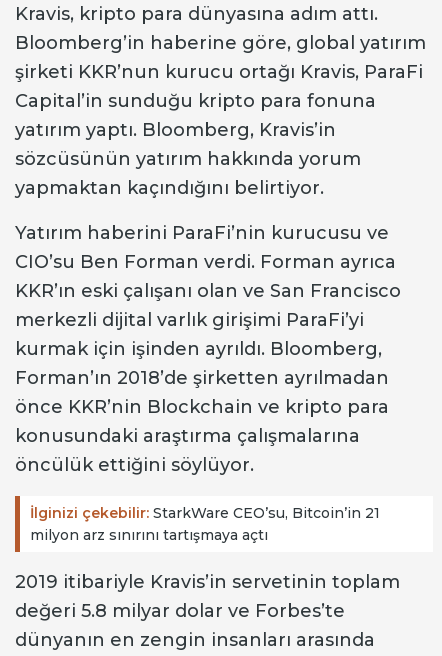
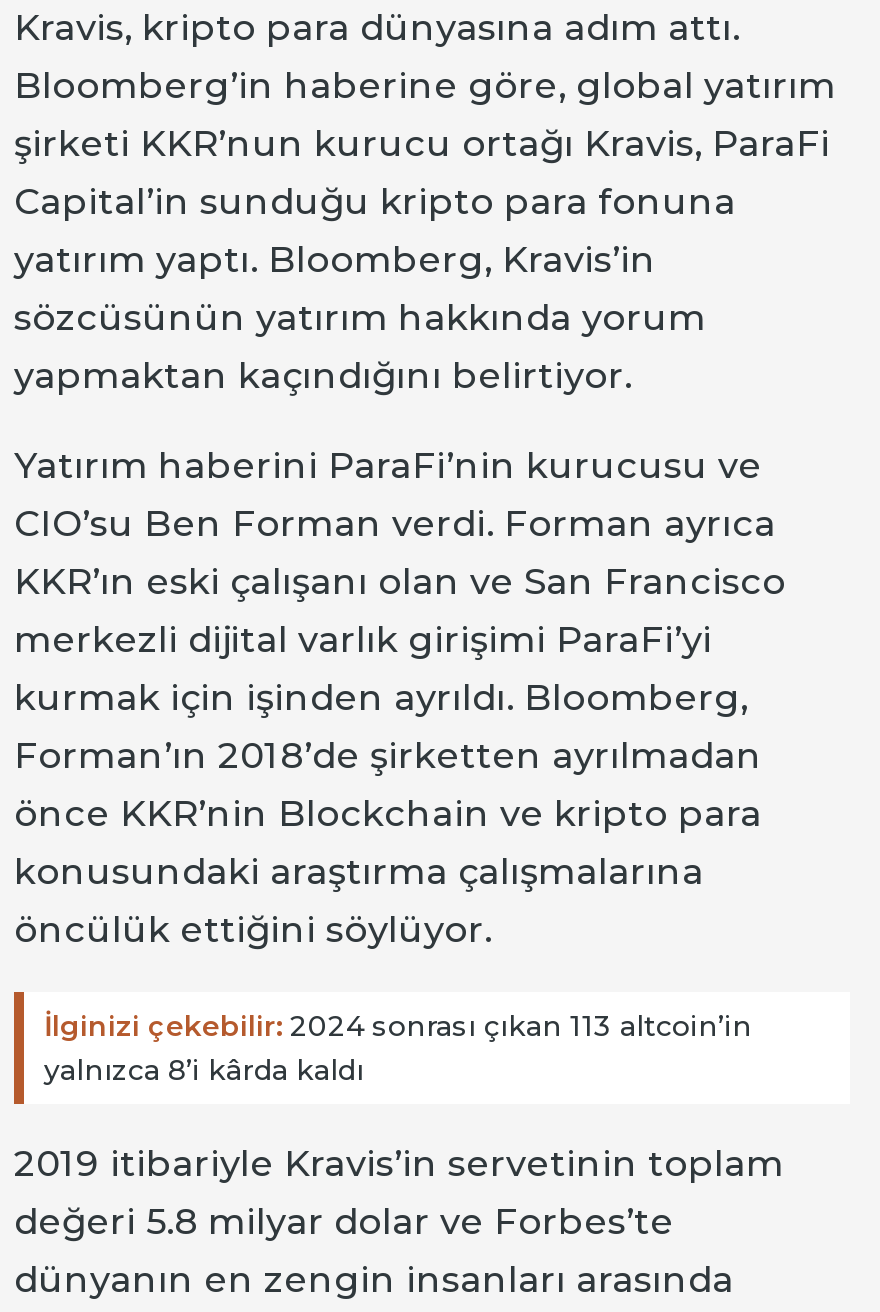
- İlginizi çekebilir: StarkWare CEO’su, Bitcoin’in 21
- milyon arz sınırını tartışmaya açtı
+ İlginizi çekebilir: 2024 sonrası çıkan 113 altcoin’in
+ yalnızca 8’i kârda kaldı
